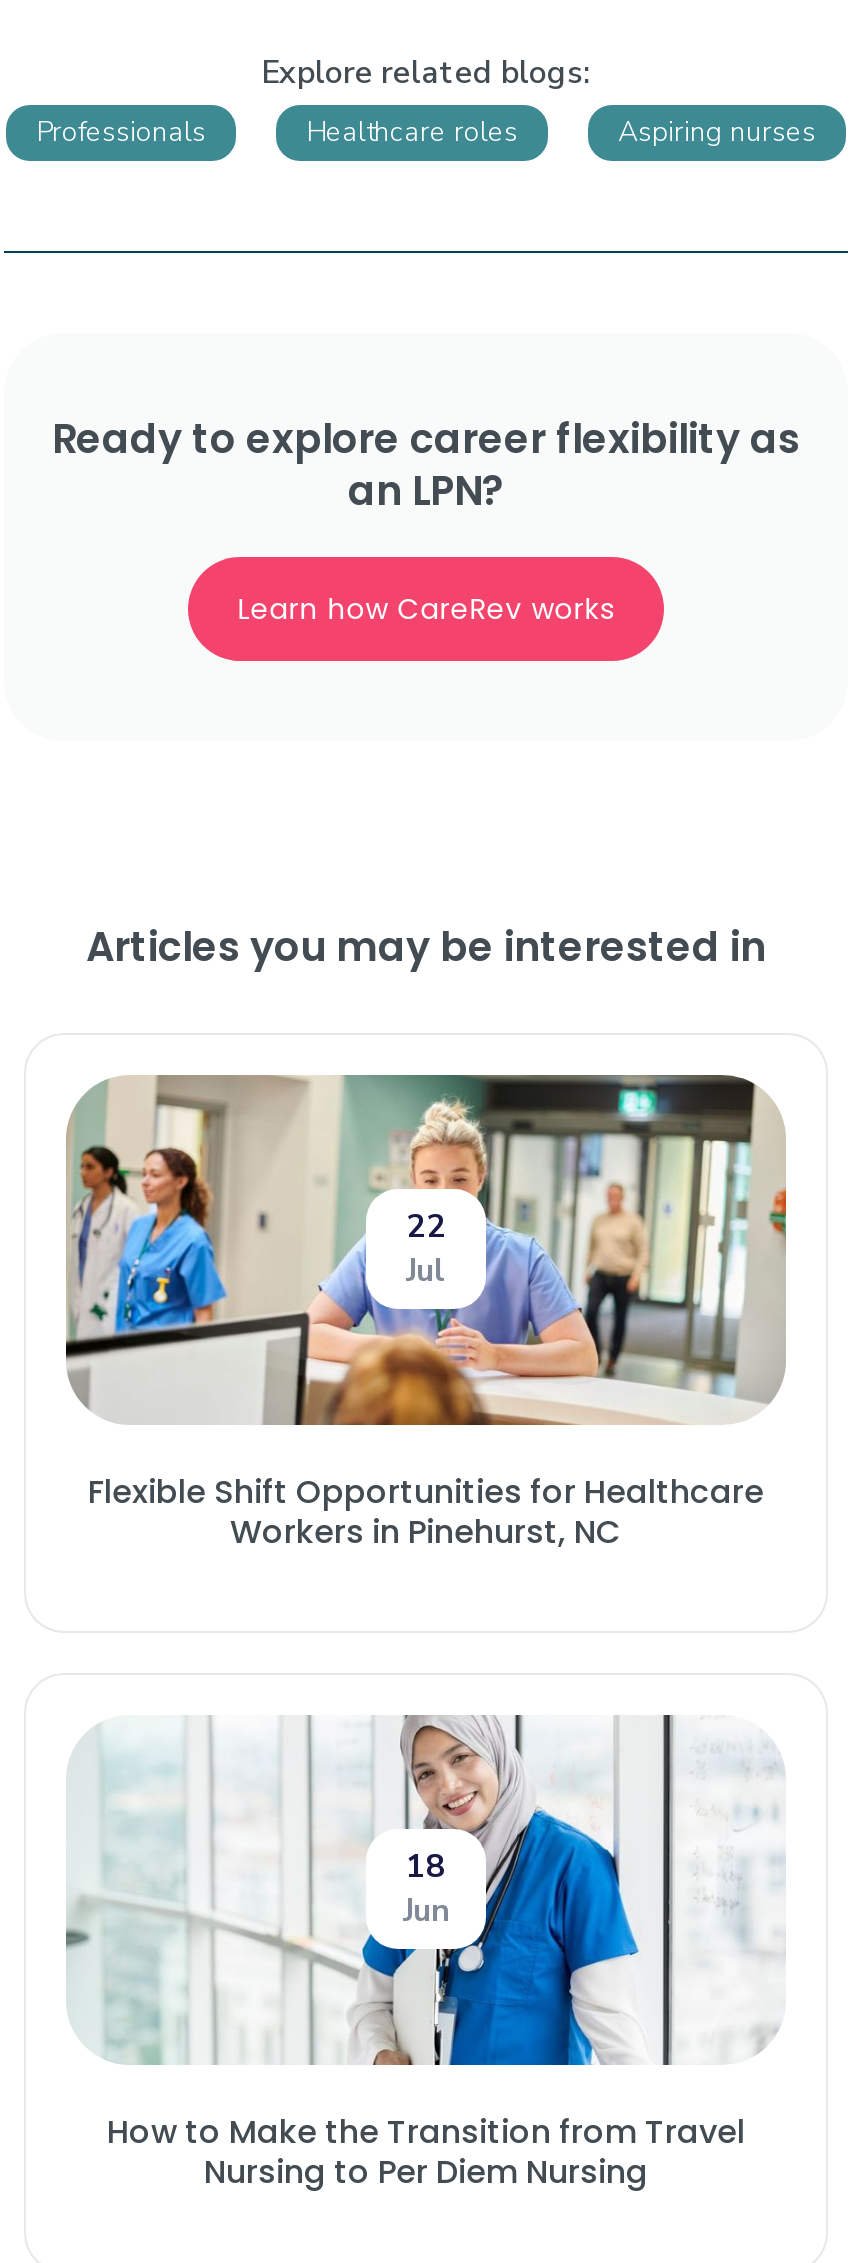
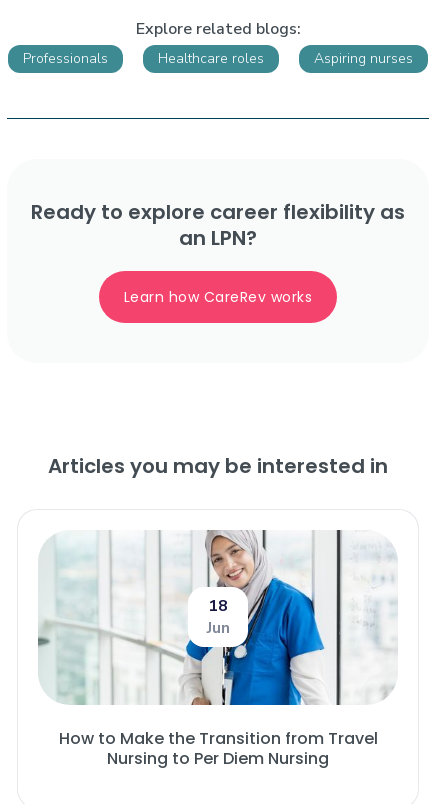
- [image]
- 22
- Jul

- Flexible Shift Opportunities for Healthcare
- Workers in Pinehurst, NC
